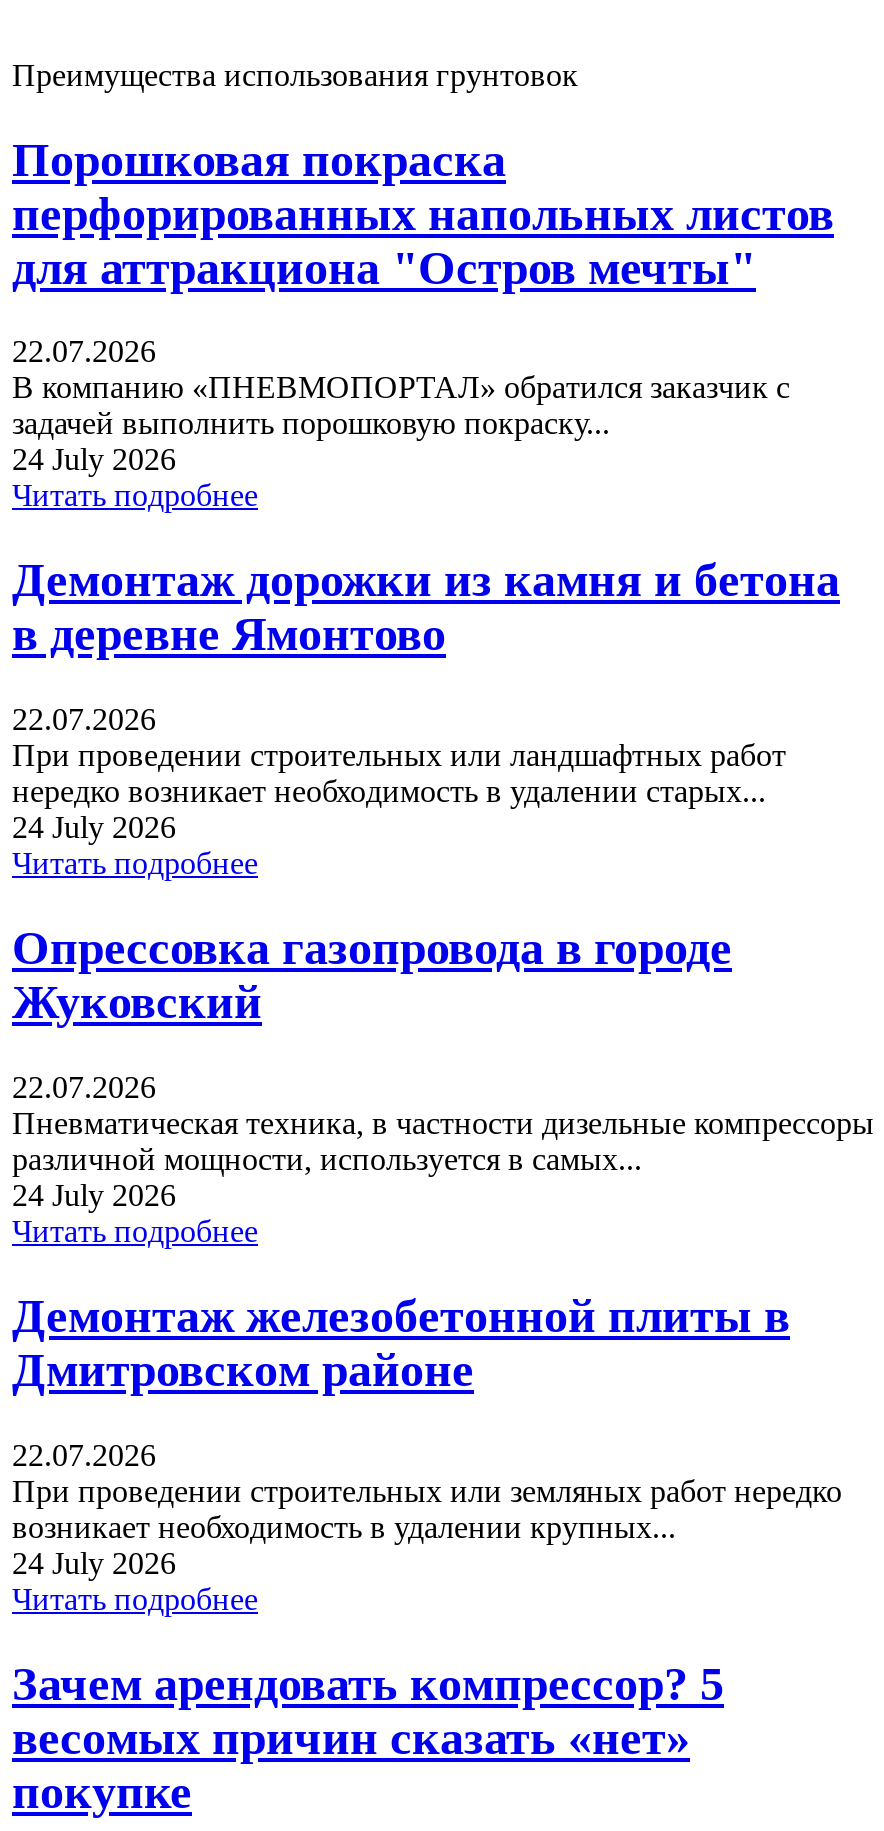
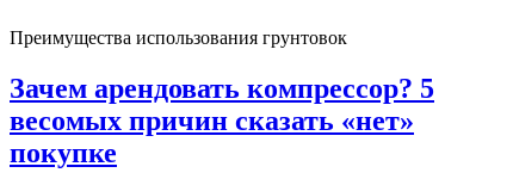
- Порошковая покраска
- перфорированных напольных листов
- для аттракциона "Остров мечты"
- 22.07.2026
- В компанию «ПНЕВМОПОРТАЛ» обратился заказчик с
- задачей выполнить порошковую покраску...
- 24 July 2026
- Читать подробнее
- Демонтаж дорожки из камня и бетона
- в деревне Ямонтово
- 22.07.2026
- При проведении строительных или ландшафтных работ
- нередко возникает необходимость в удалении старых...
- 24 July 2026
- Читать подробнее
- Опрессовка газопровода в городе
- Жуковский
- 22.07.2026
- Пневматическая техника, в частности дизельные компрессоры
- различной мощности, используется в самых...
- 24 July 2026
- Читать подробнее
- Демонтаж железобетонной плиты в
- Дмитровском районе
- 22.07.2026
- При проведении строительных или земляных работ нередко
- возникает необходимость в удалении крупных...
- 24 July 2026
- Читать подробнее
